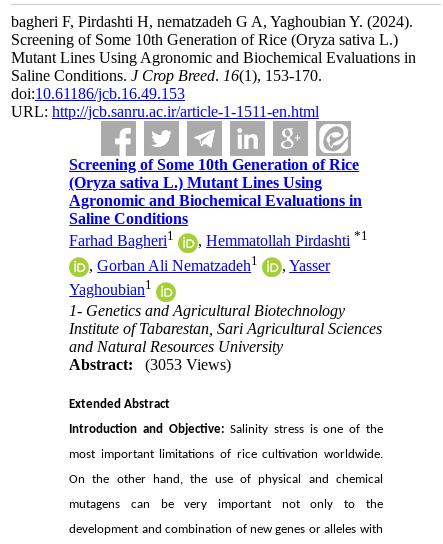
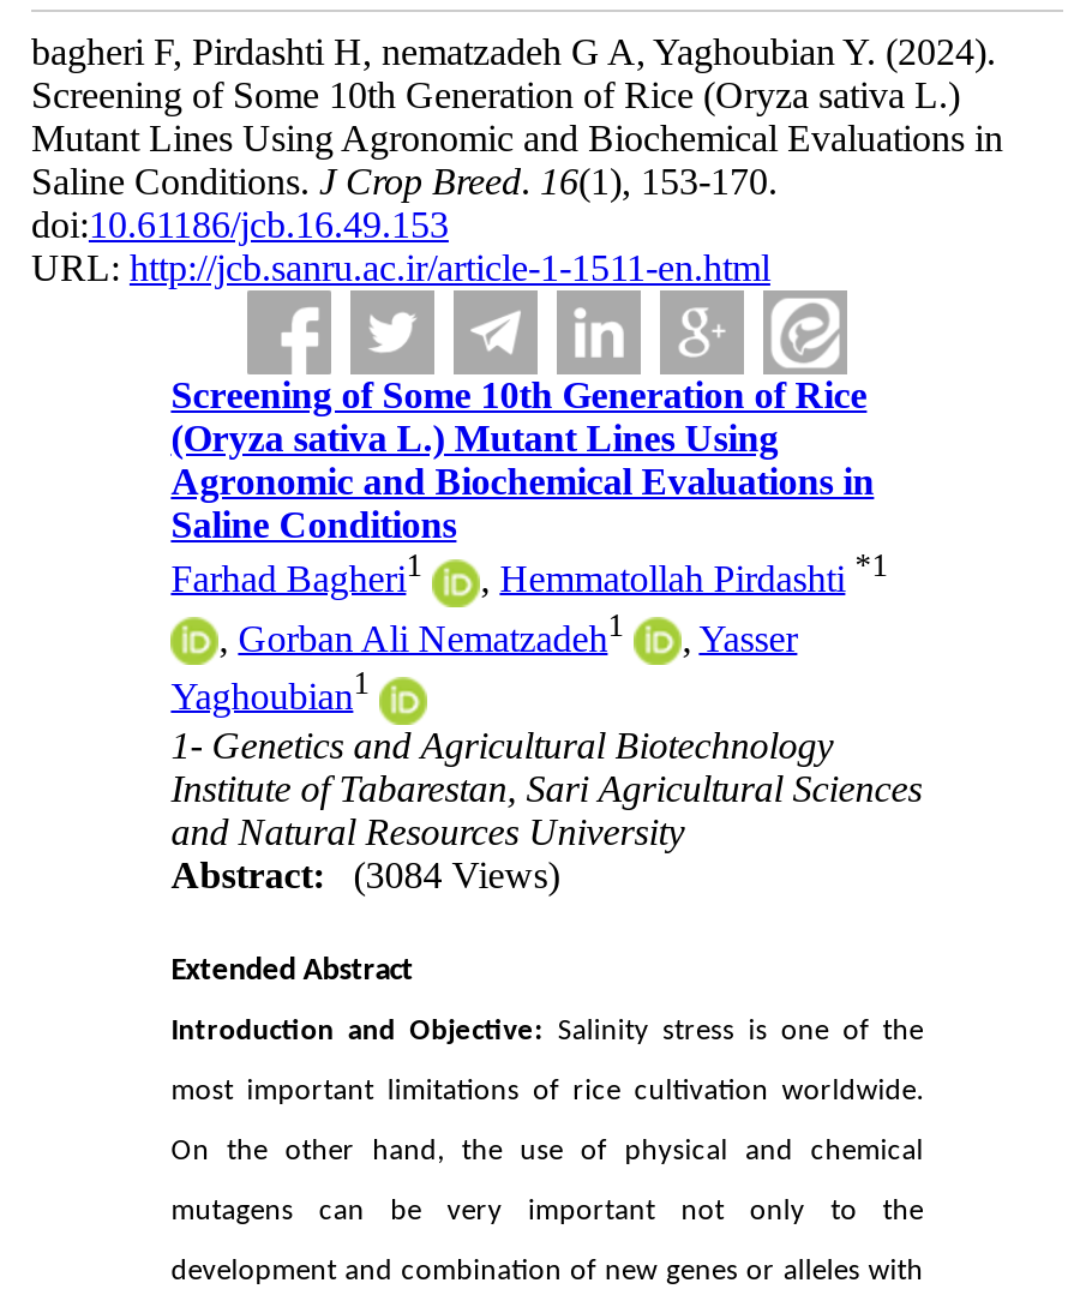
- Abstract: (3053 Views)
+ Abstract: (3084 Views)
